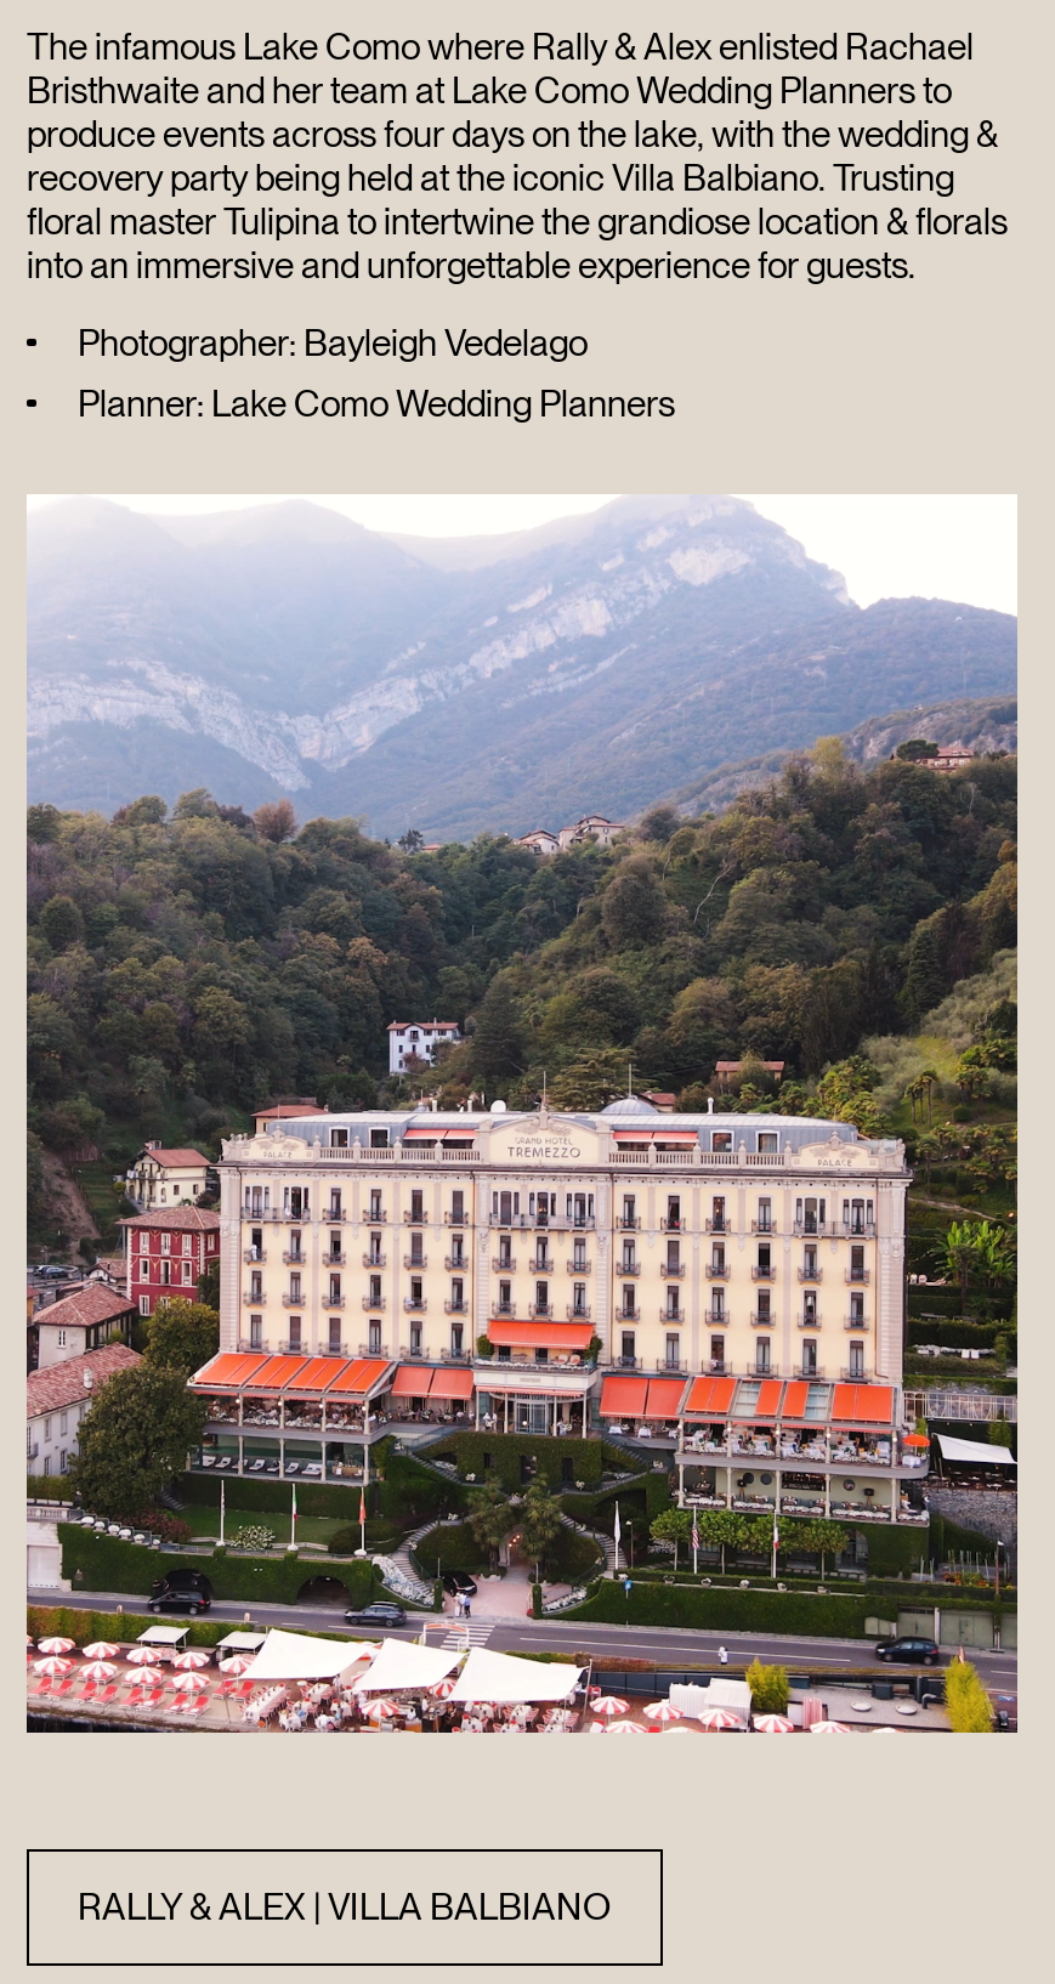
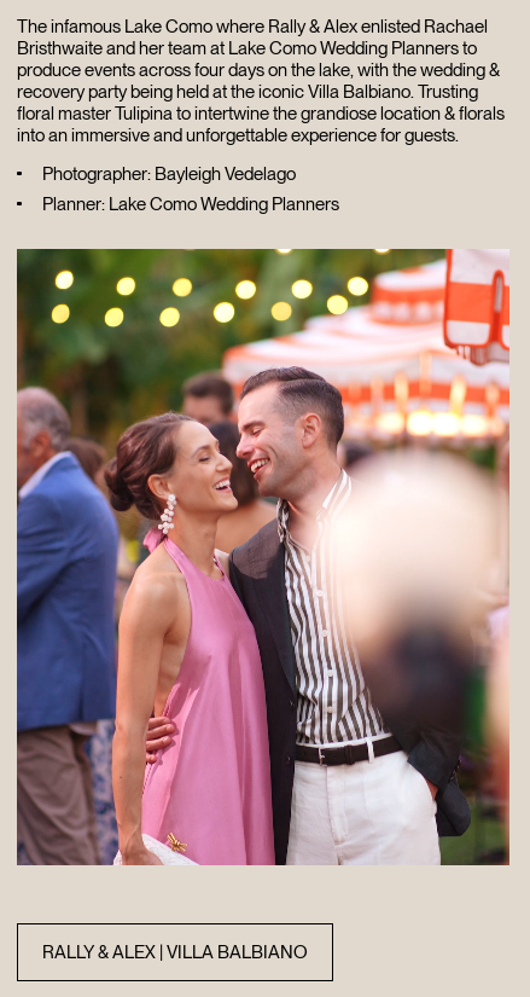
- [image]
+ [image]
